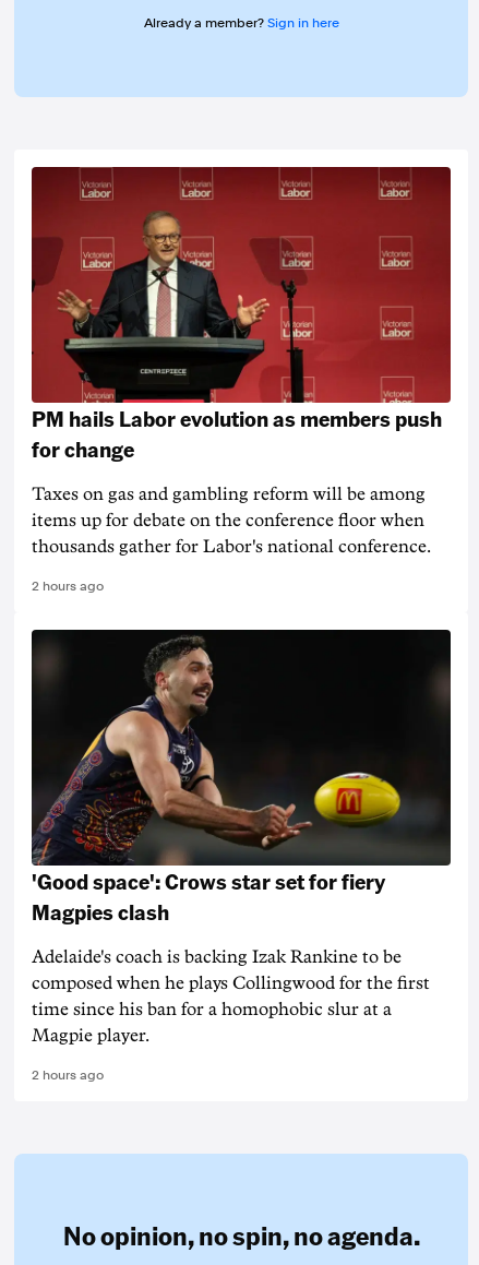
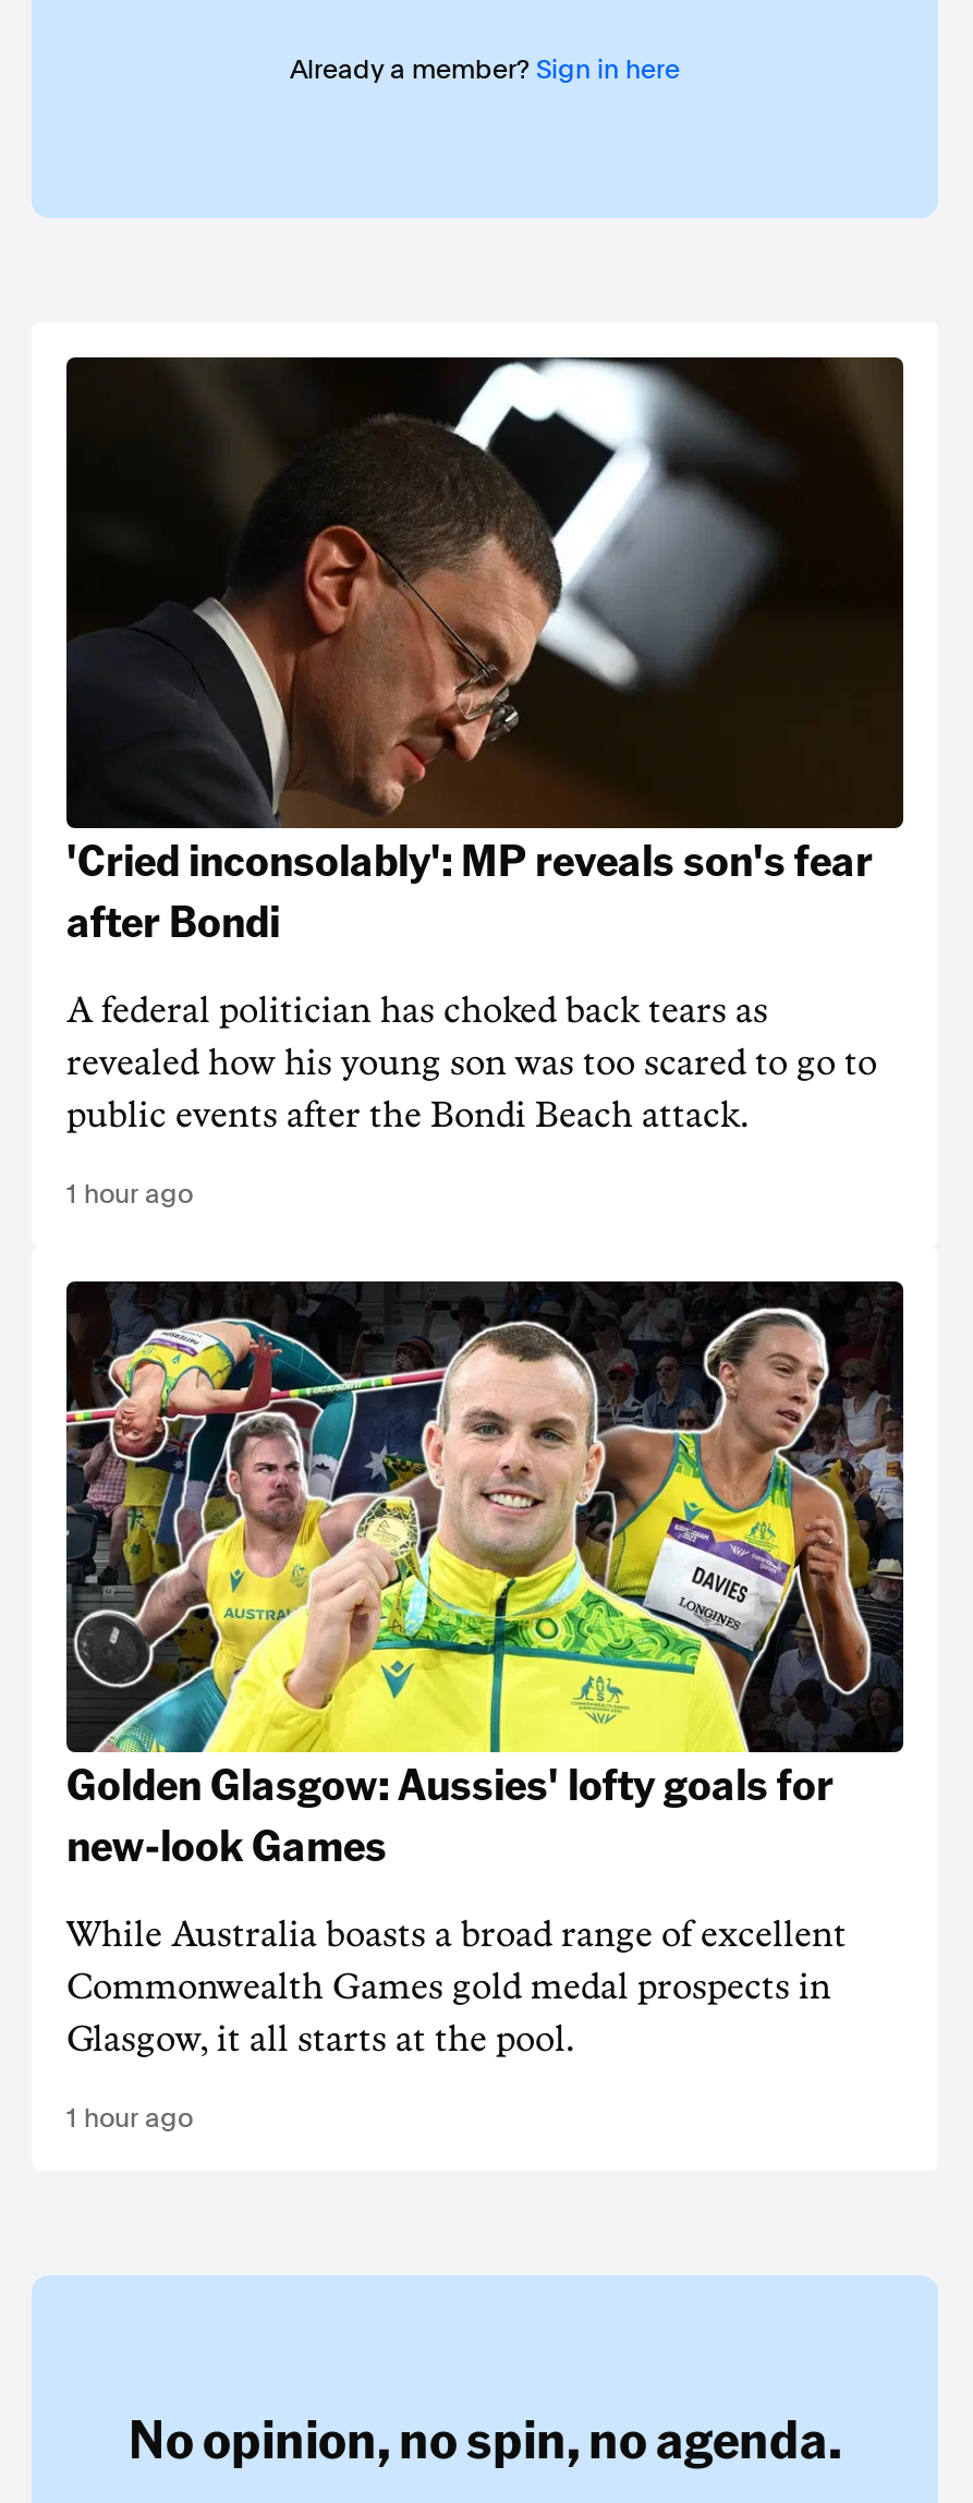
- [image]
- PM hails Labor evolution as members push
- for change
- Taxes on gas and gambling reform will be among
- items up for debate on the conference floor when
- thousands gather for Labor's national conference.
- 2 hours ago
+ [image]
+ 'Cried inconsolably': MP reveals son's fear
+ after Bondi
+ A federal politician has choked back tears as
+ revealed how his young son was too scared to go to
+ public events after the Bondi Beach attack.
+ 1 hour ago

- [image]
- 'Good space': Crows star set for fiery
- Magpies clash
- Adelaide's coach is backing Izak Rankine to be
- composed when he plays Collingwood for the first
- time since his ban for a homophobic slur at a
- Magpie player.
- 2 hours ago
+ [image]
+ Golden Glasgow: Aussies' lofty goals for
+ new-look Games
+ While Australia boasts a broad range of excellent
+ Commonwealth Games gold medal prospects in
+ Glasgow, it all starts at the pool.
+ 1 hour ago
